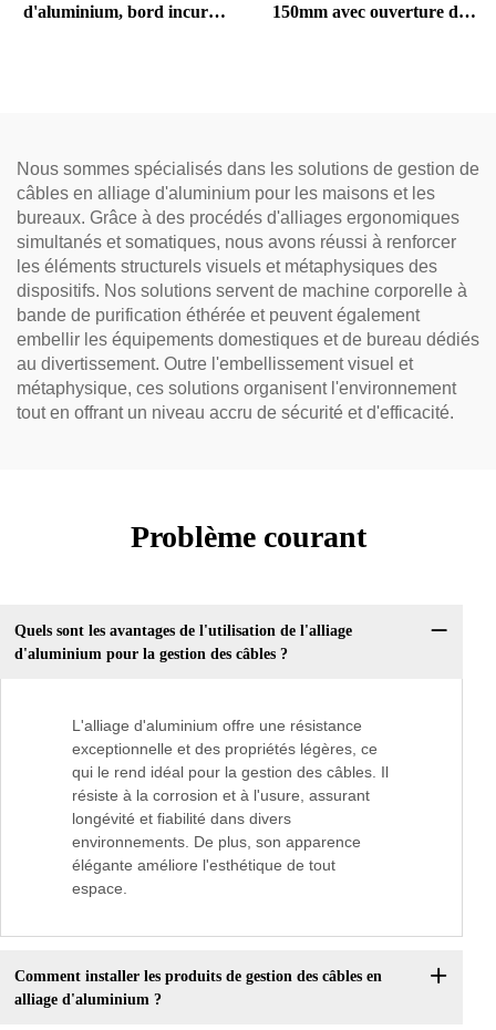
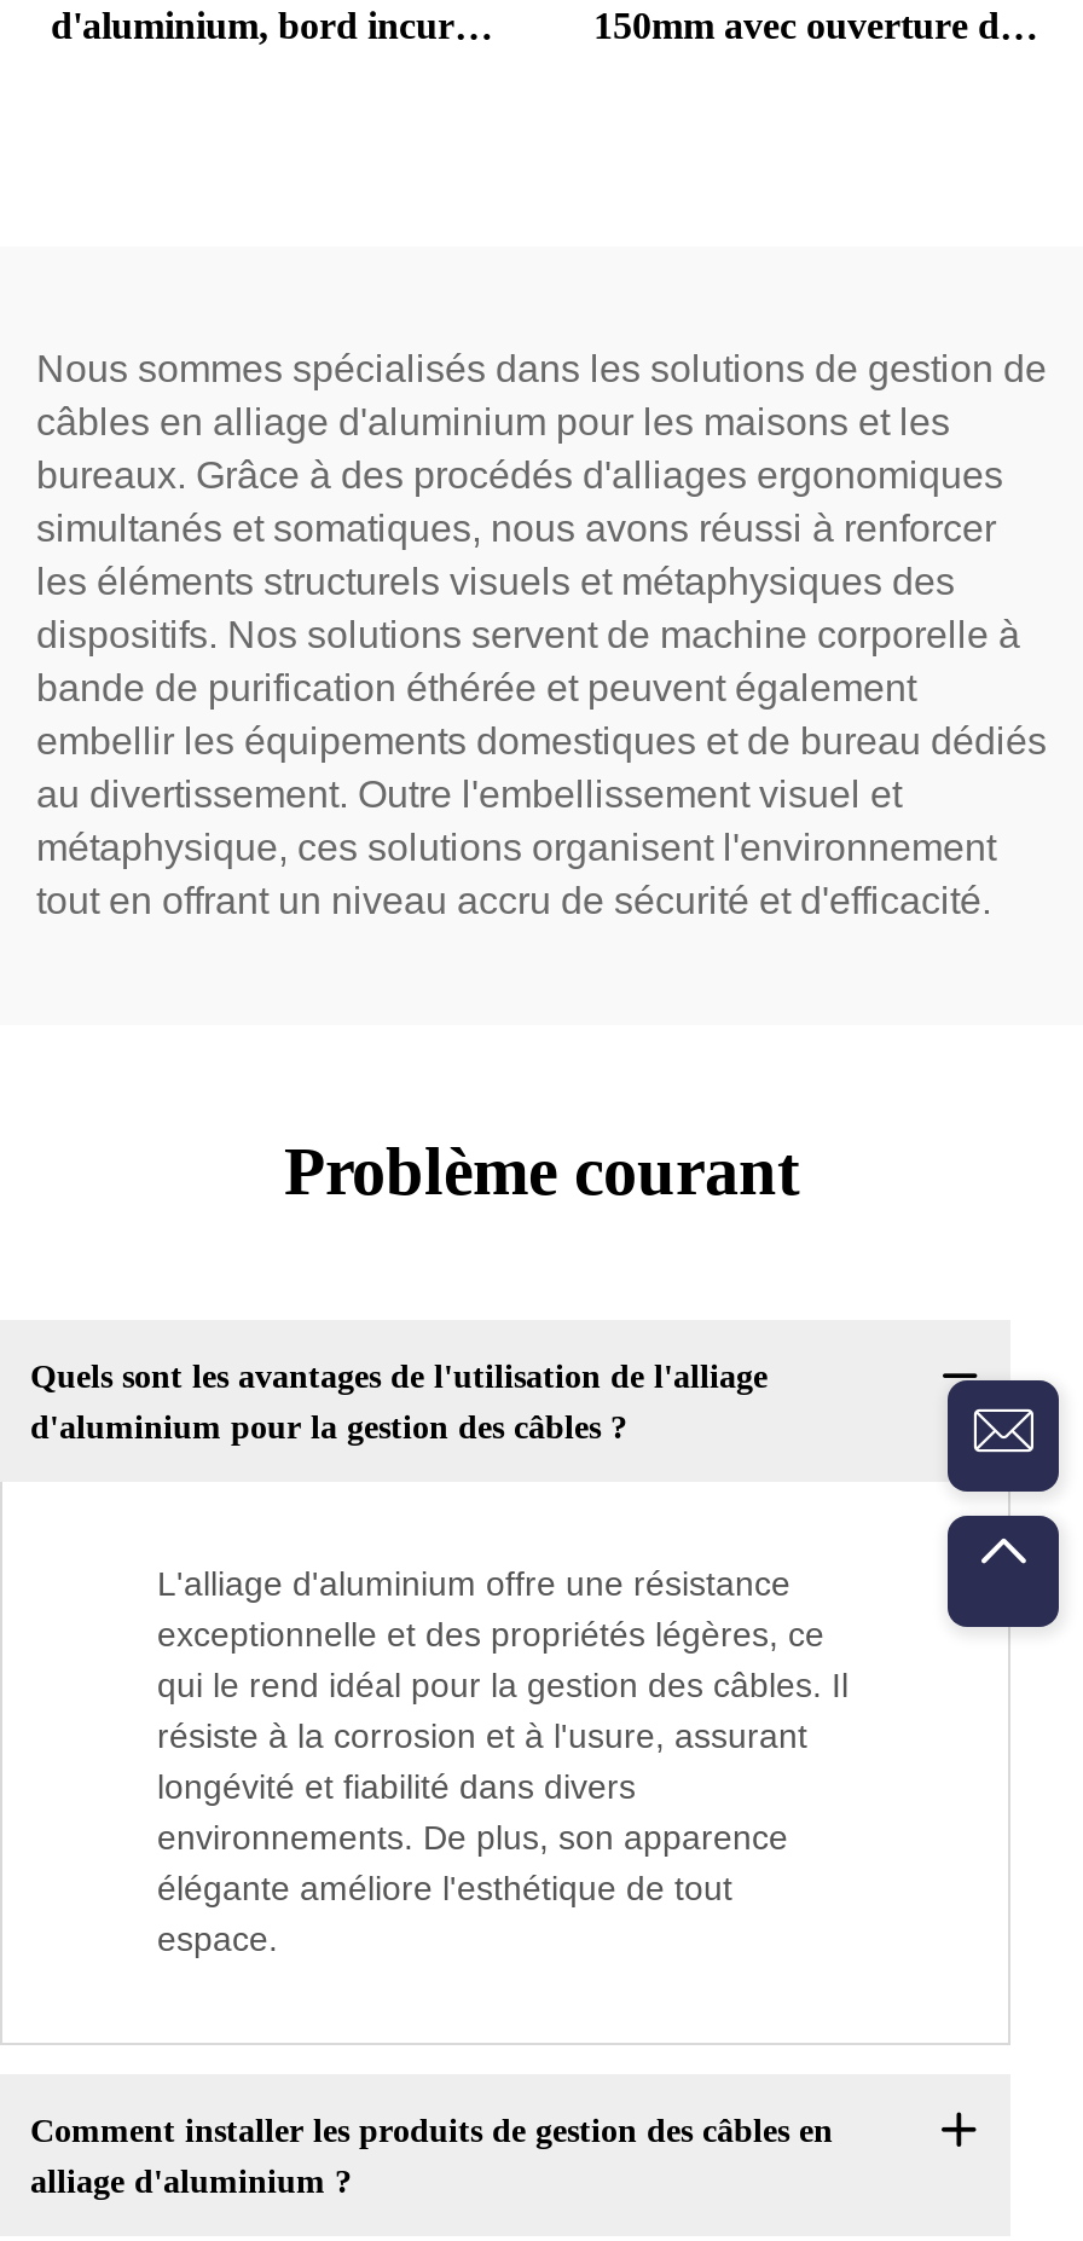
+ [image]

+ [image]
